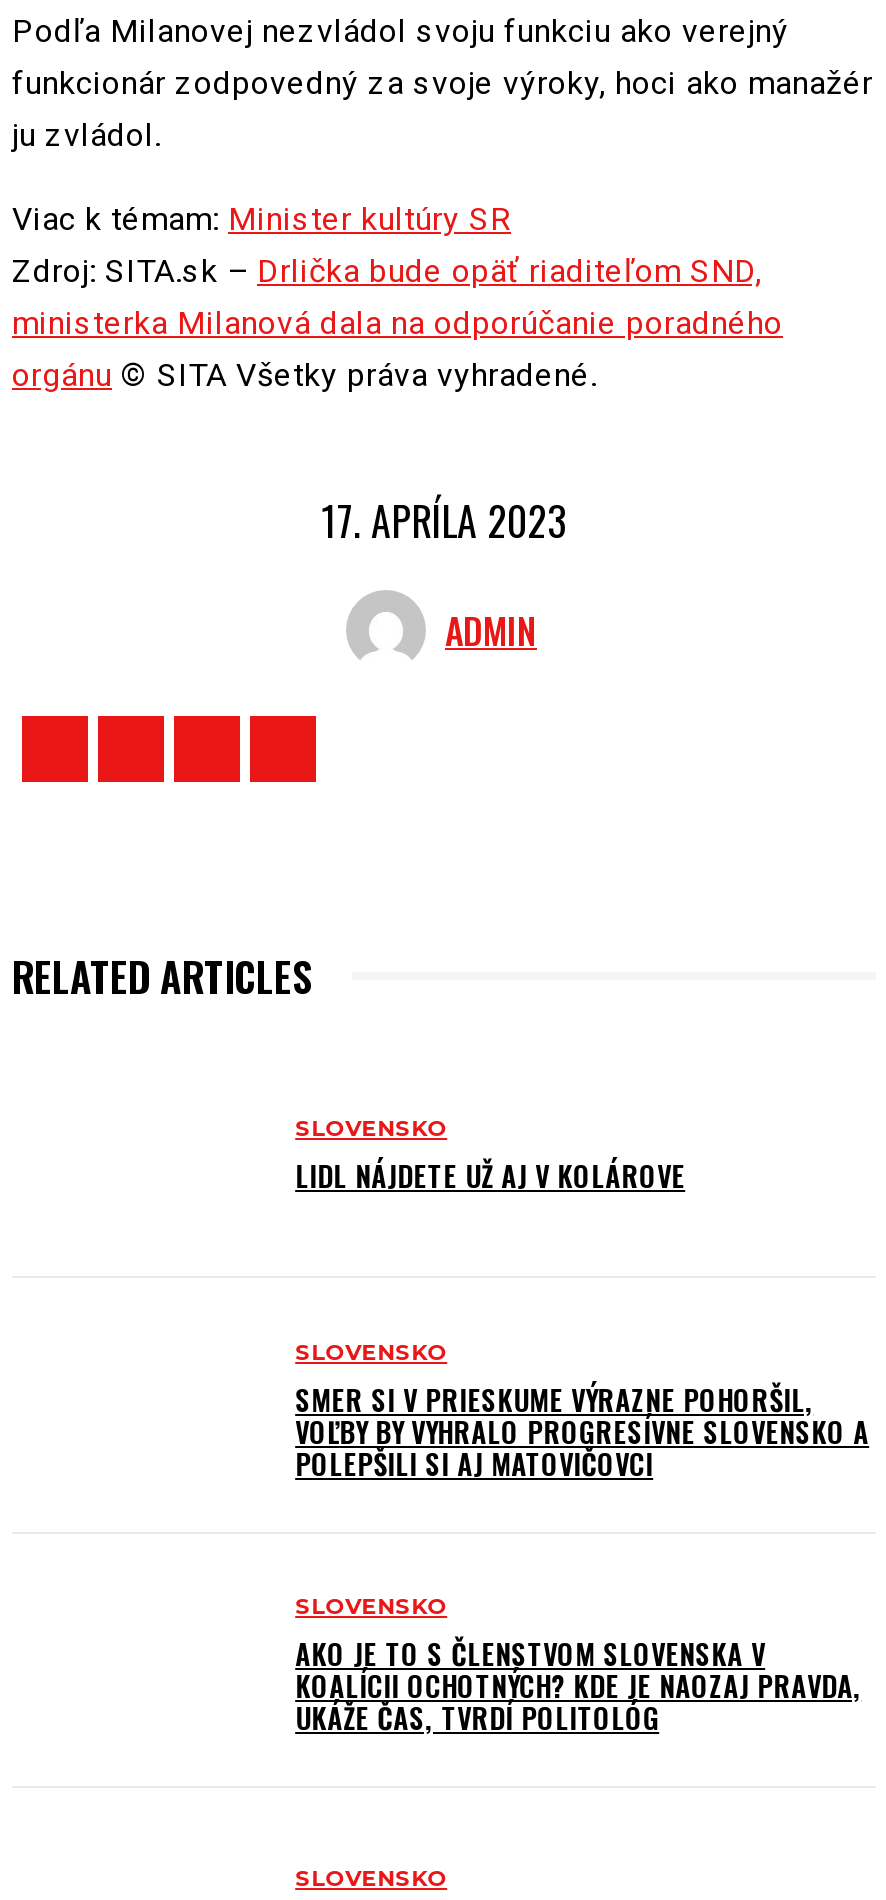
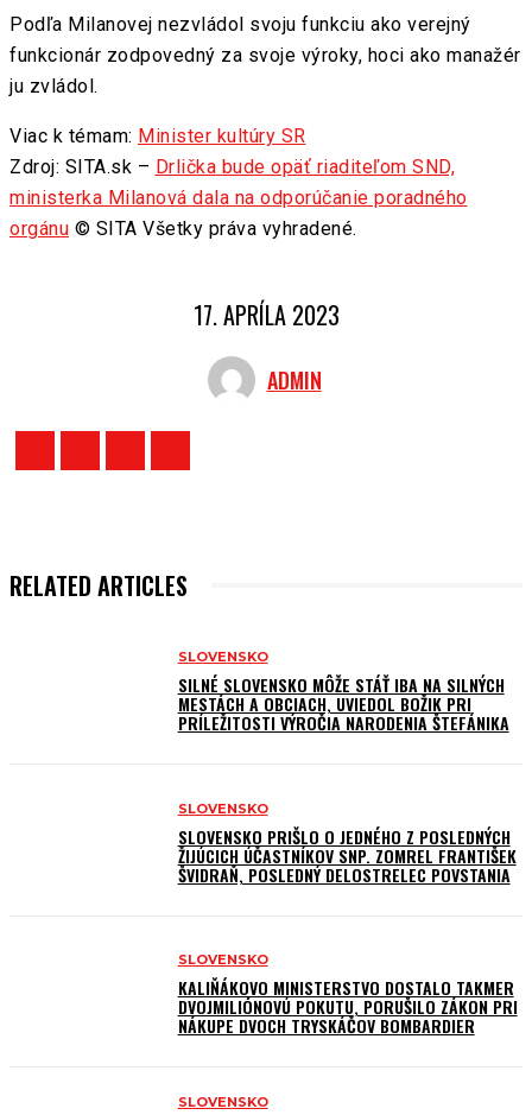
- LIDL NÁJDETE UŽ AJ V KOLÁROVE
+ SILNÉ SLOVENSKO MÔŽE STÁŤ IBA NA SILNÝCH
+ MESTÁCH A OBCIACH, UVIEDOL BOŽIK PRI
+ PRÍLEŽITOSTI VÝROČIA NARODENIA ŠTEFÁNIKA

- SMER SI V PRIESKUME VÝRAZNE POHORŠIL,
- VOĽBY BY VYHRALO PROGRESÍVNE SLOVENSKO A
- POLEPŠILI SI AJ MATOVIČOVCI
+ SLOVENSKO PRIŠLO O JEDNÉHO Z POSLEDNÝCH
+ ŽIJÚCICH ÚČASTNÍKOV SNP. ZOMREL FRANTIŠEK
+ ŠVIDRAŇ, POSLEDNÝ DELOSTRELEC POVSTANIA

- AKO JE TO S ČLENSTVOM SLOVENSKA V
- KOALÍCII OCHOTNÝCH? KDE JE NAOZAJ PRAVDA,
- UKÁŽE ČAS, TVRDÍ POLITOLÓG
+ KALIŇÁKOVO MINISTERSTVO DOSTALO TAKMER
+ DVOJMILIÓNOVÚ POKUTU, PORUŠILO ZÁKON PRI
+ NÁKUPE DVOCH TRYSKÁČOV BOMBARDIER
